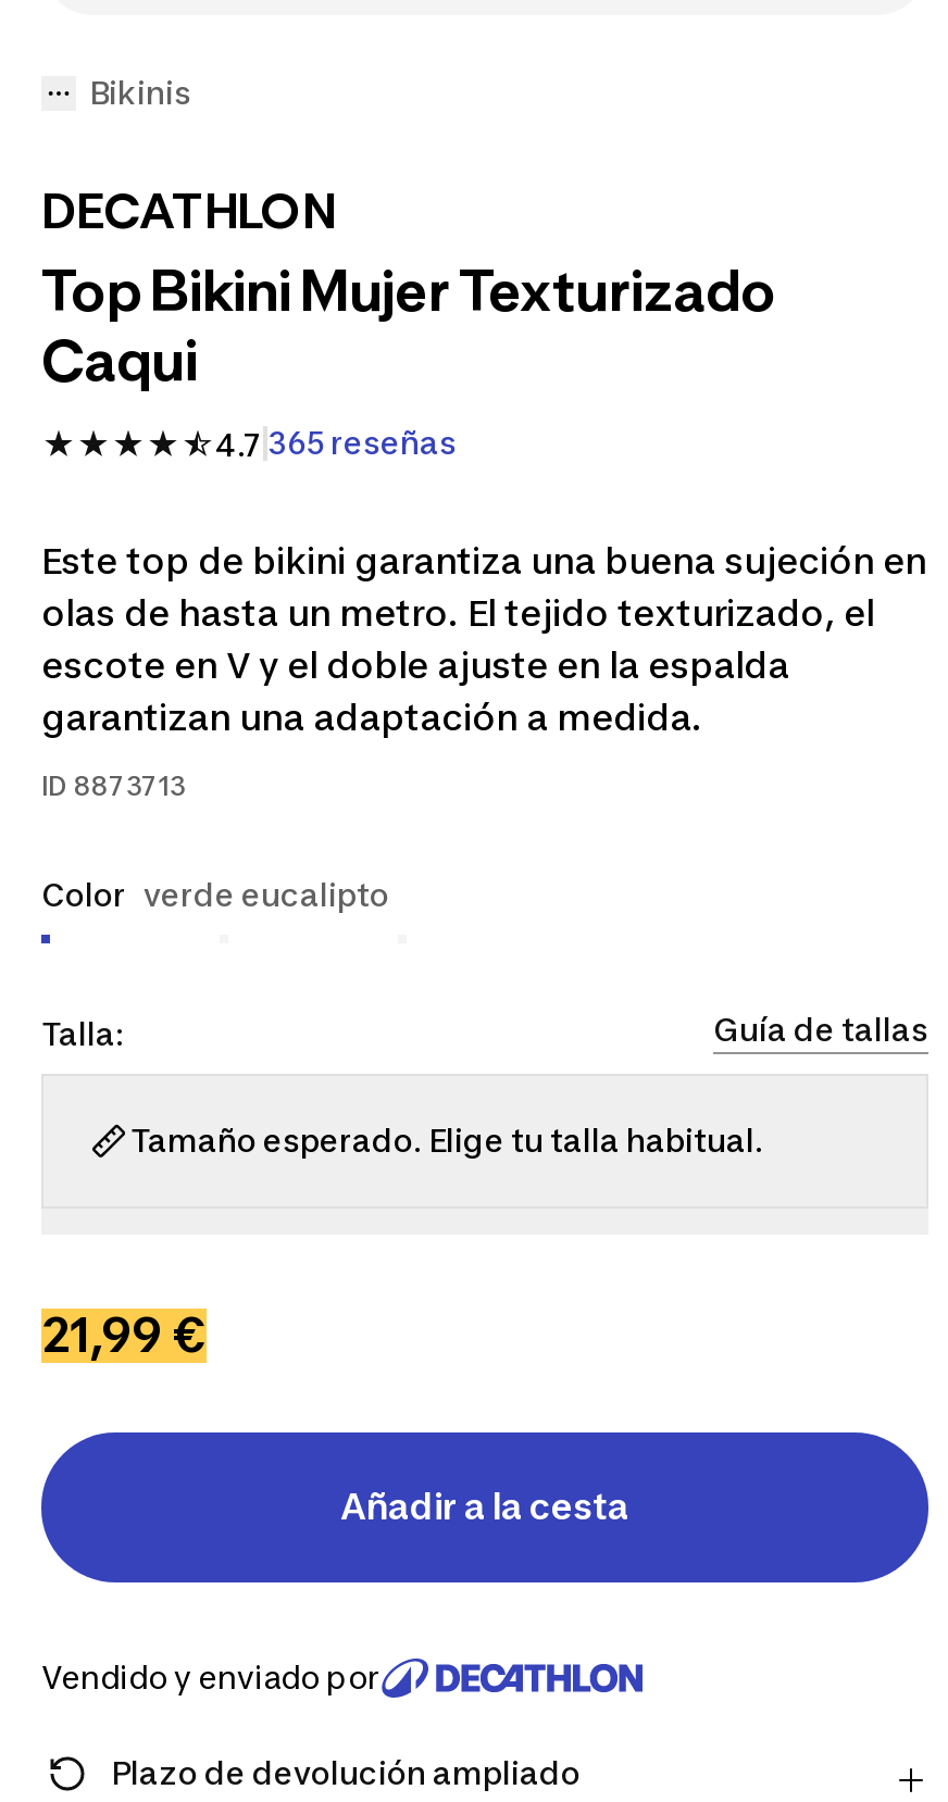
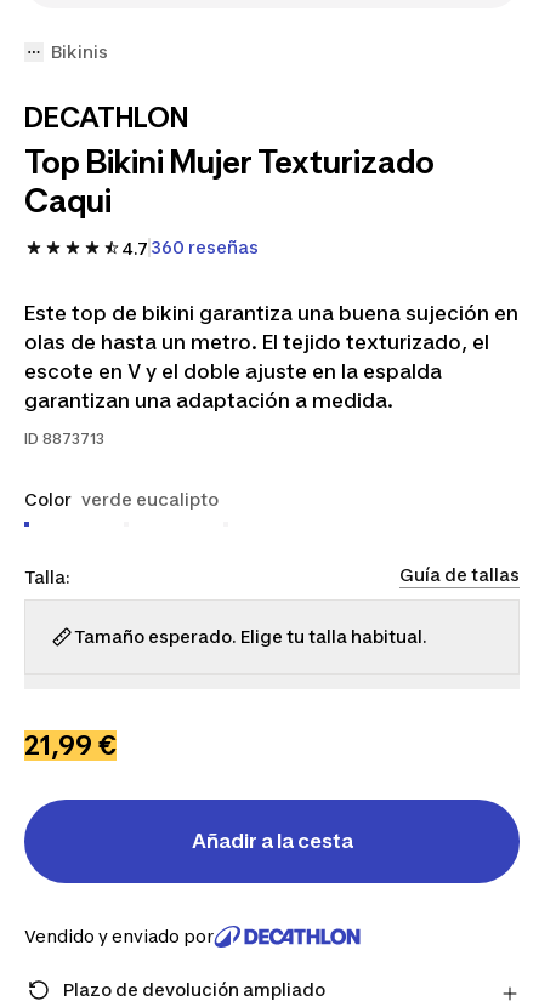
- 4.7 365 reseñas
+ 4.7 360 reseñas
